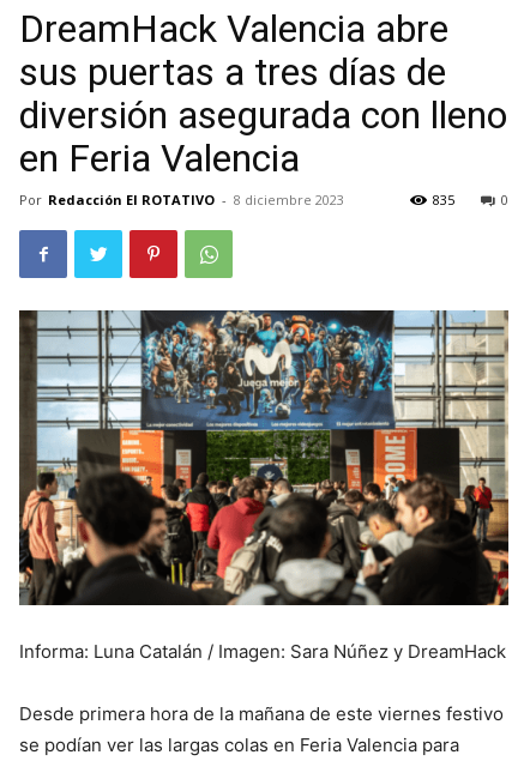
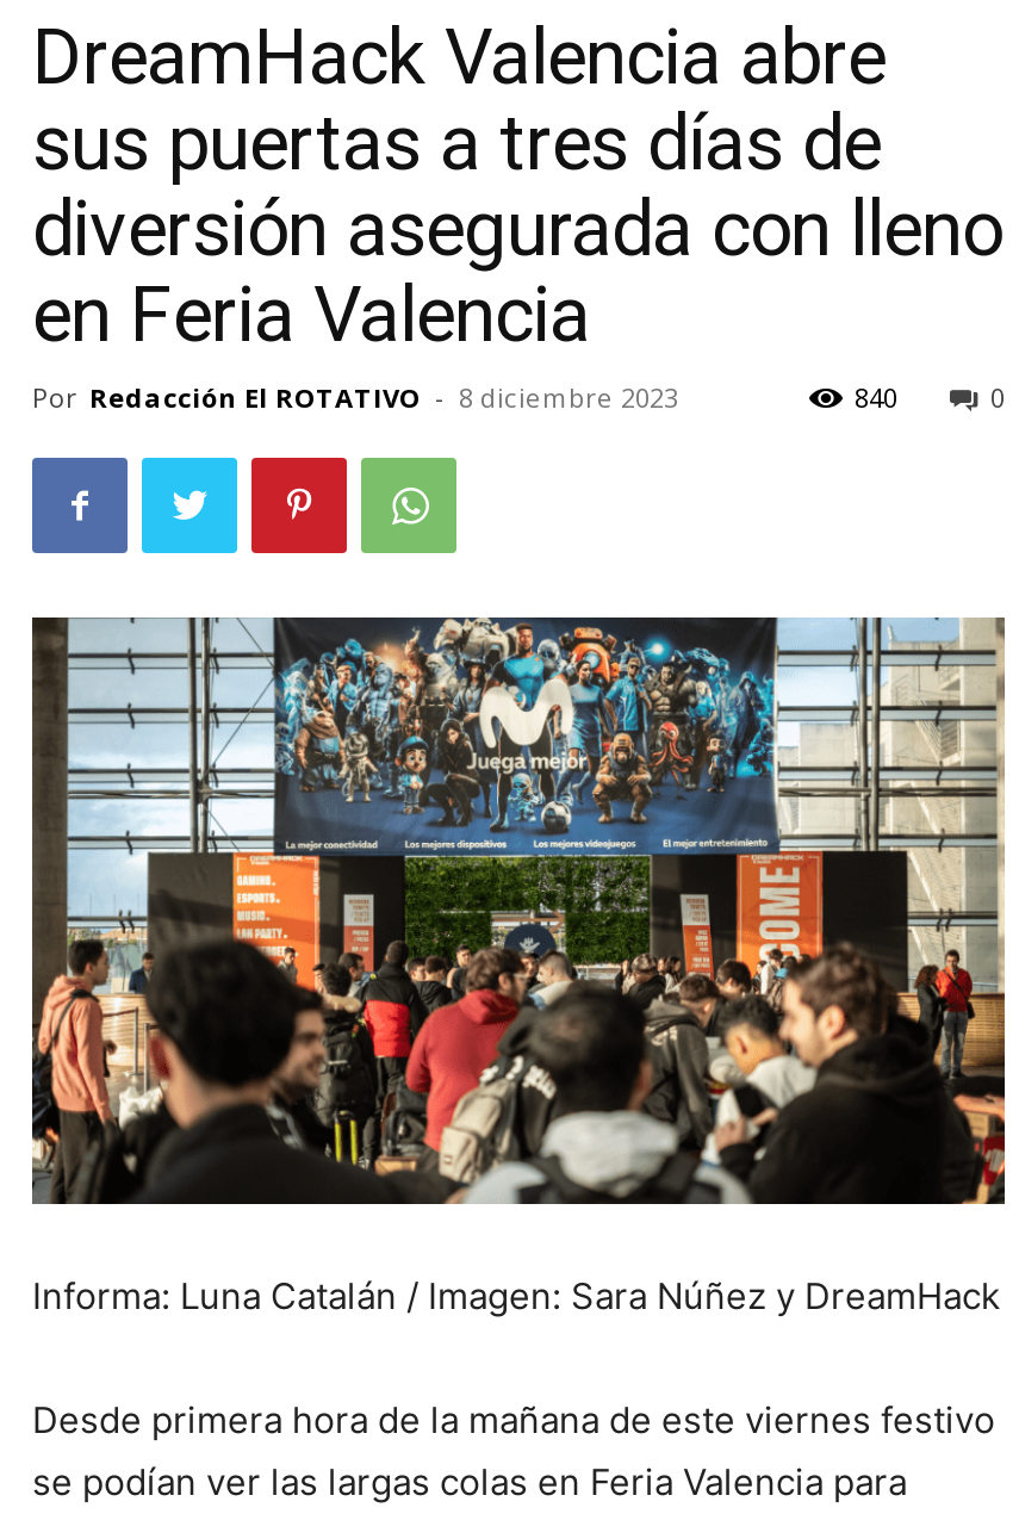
- 835
+ 840
